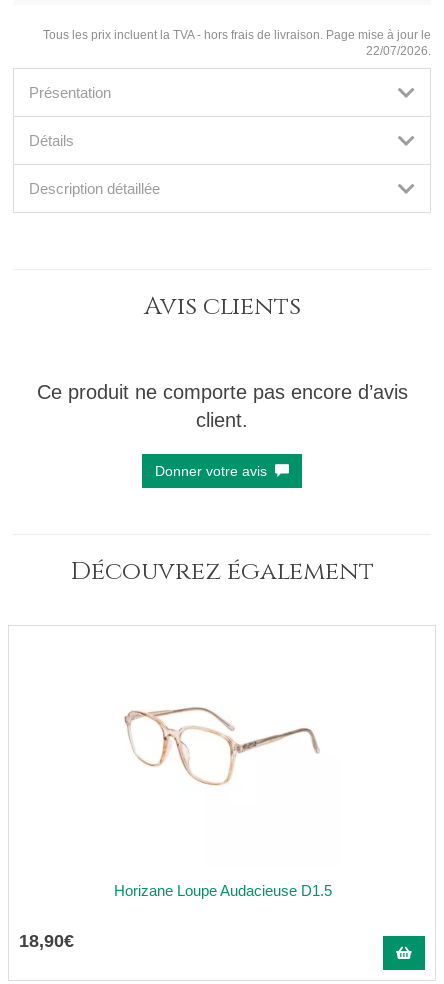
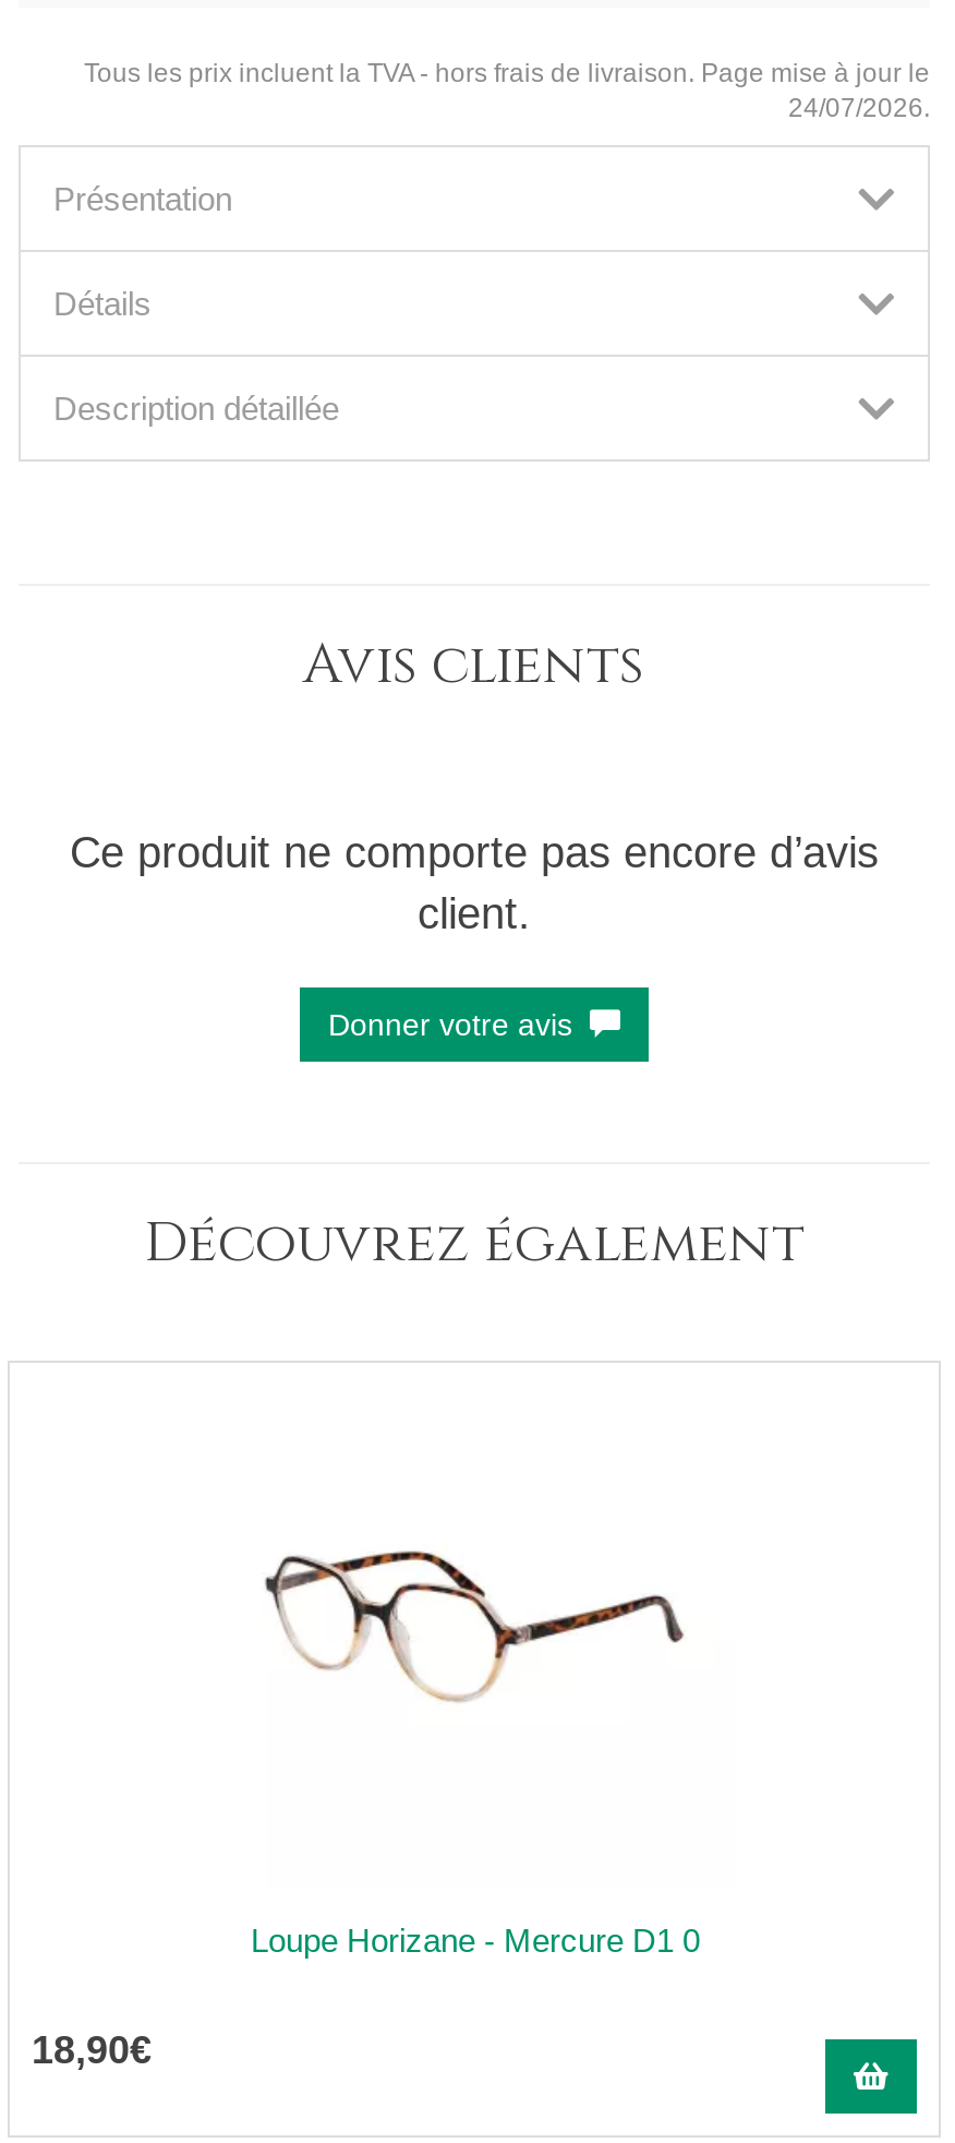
- 22/07/2026.
+ 24/07/2026.

- [image]
+ [image]

- Horizane Loupe Audacieuse D1.5
+ Loupe Horizane - Mercure D1 0
